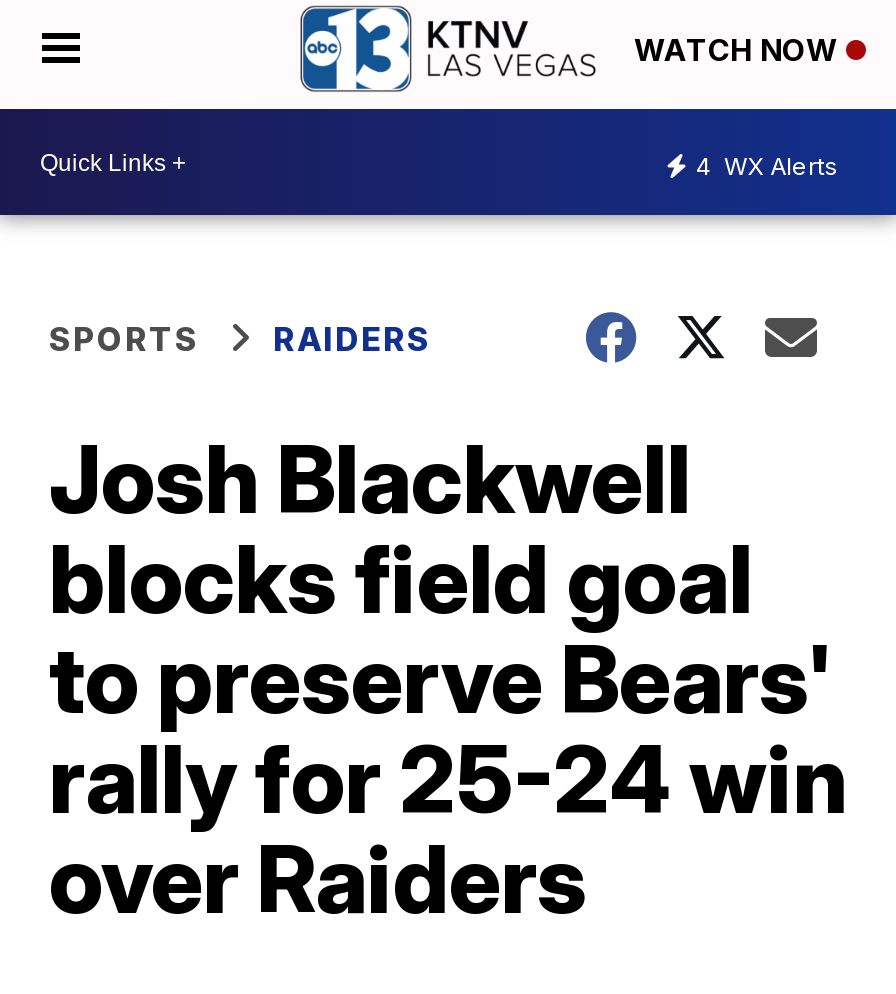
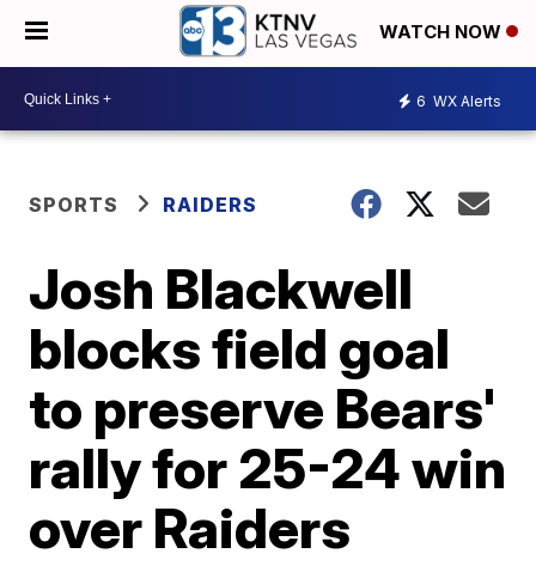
- 4 WX Alerts
+ 6 WX Alerts
